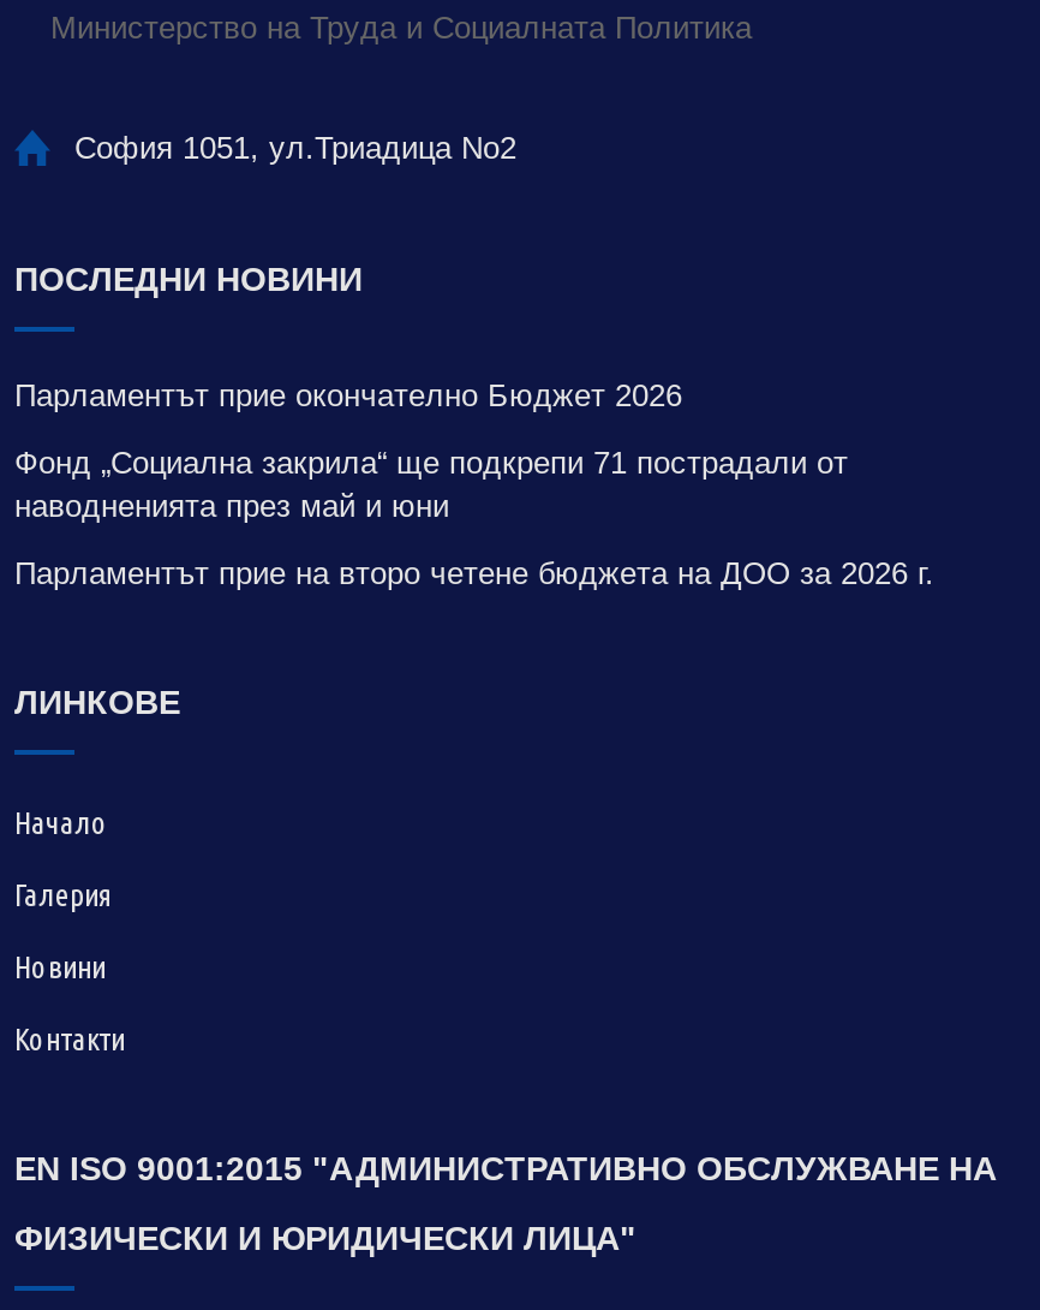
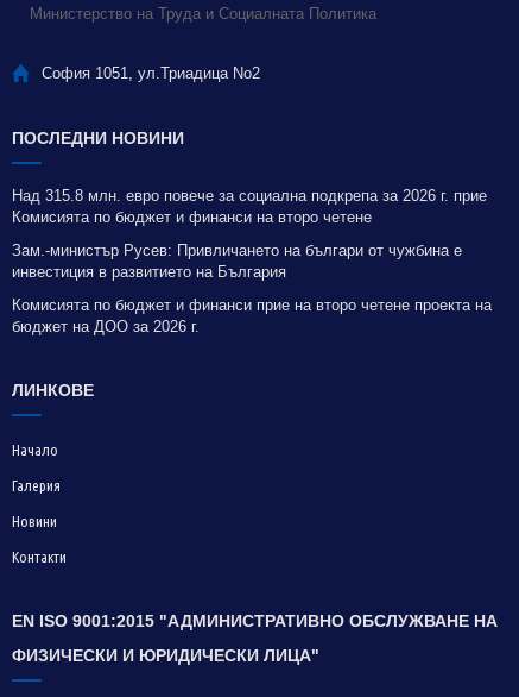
- Парламентът прие окончателно Бюджет 2026
+ Над 315.8 млн. евро повече за социална подкрепа за 2026 г. прие
+ Комисията по бюджет и финанси на второ четене

- Фонд „Социална закрила“ ще подкрепи 71 пострадали от
- наводненията през май и юни
+ Зам.-министър Русев: Привличането на българи от чужбина е
+ инвестиция в развитието на България

- Парламентът прие на второ четене бюджета на ДОО за 2026 г.
+ Комисията по бюджет и финанси прие на второ четене проекта на
+ бюджет на ДОО за 2026 г.
